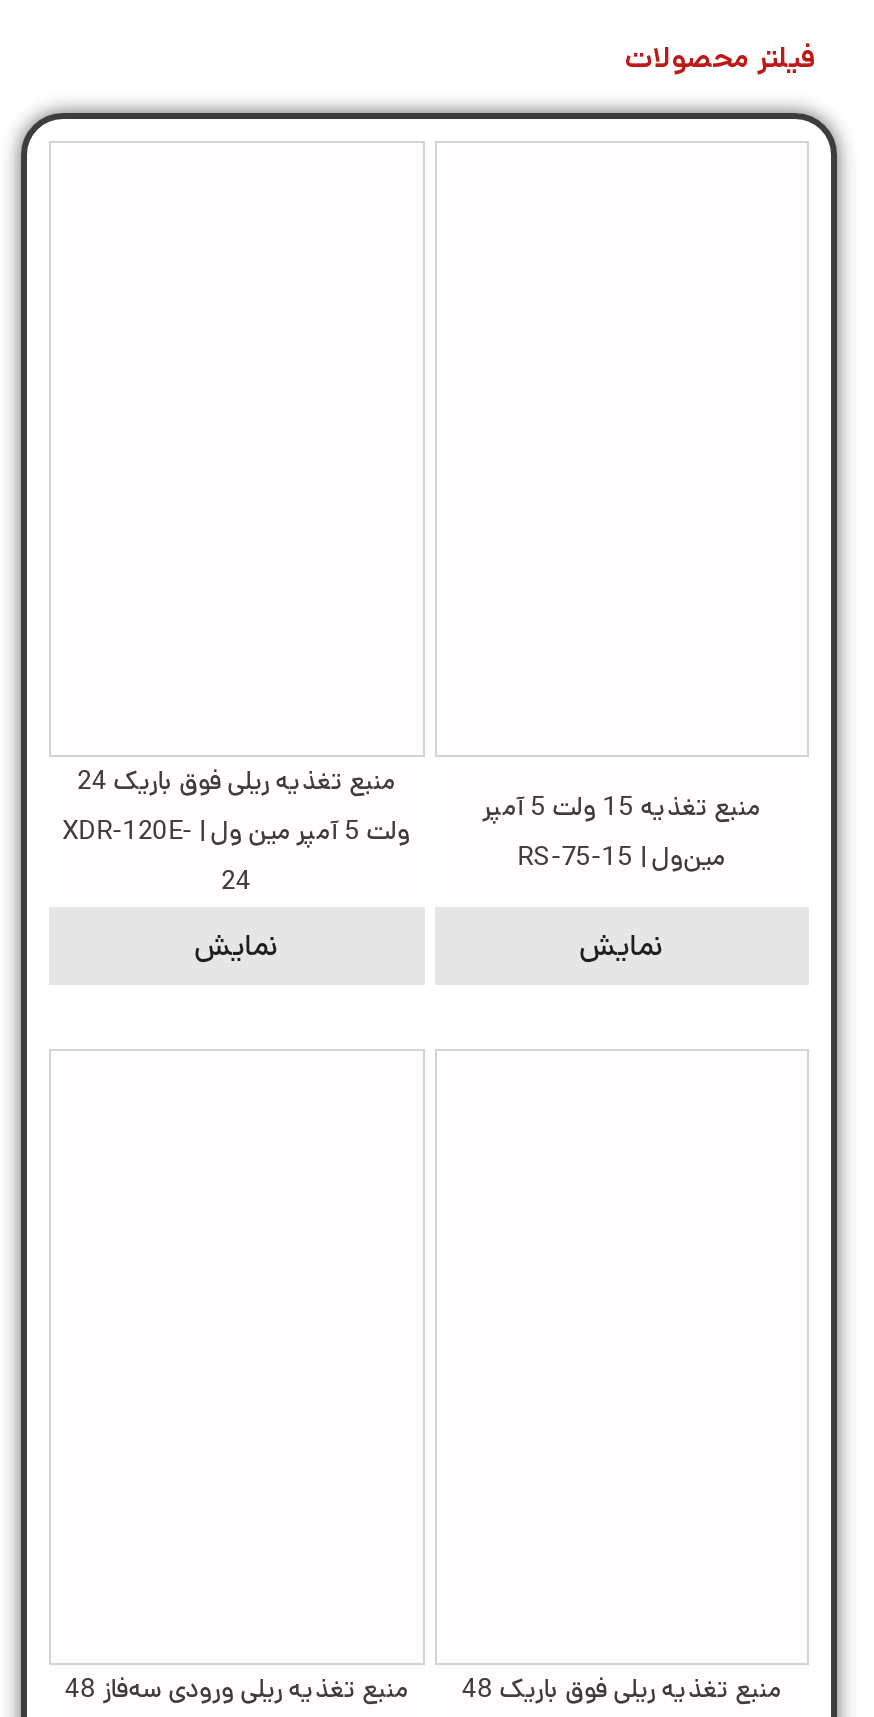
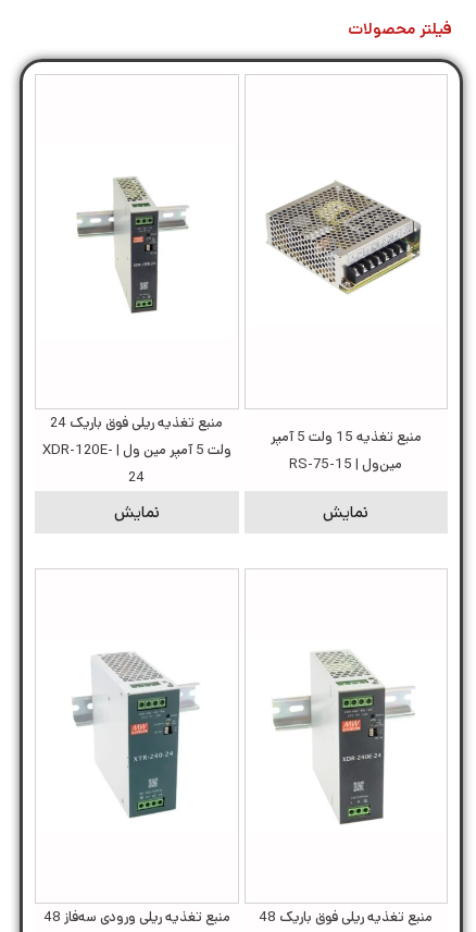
+ [image]

+ [image]

+ [image]

+ [image]
